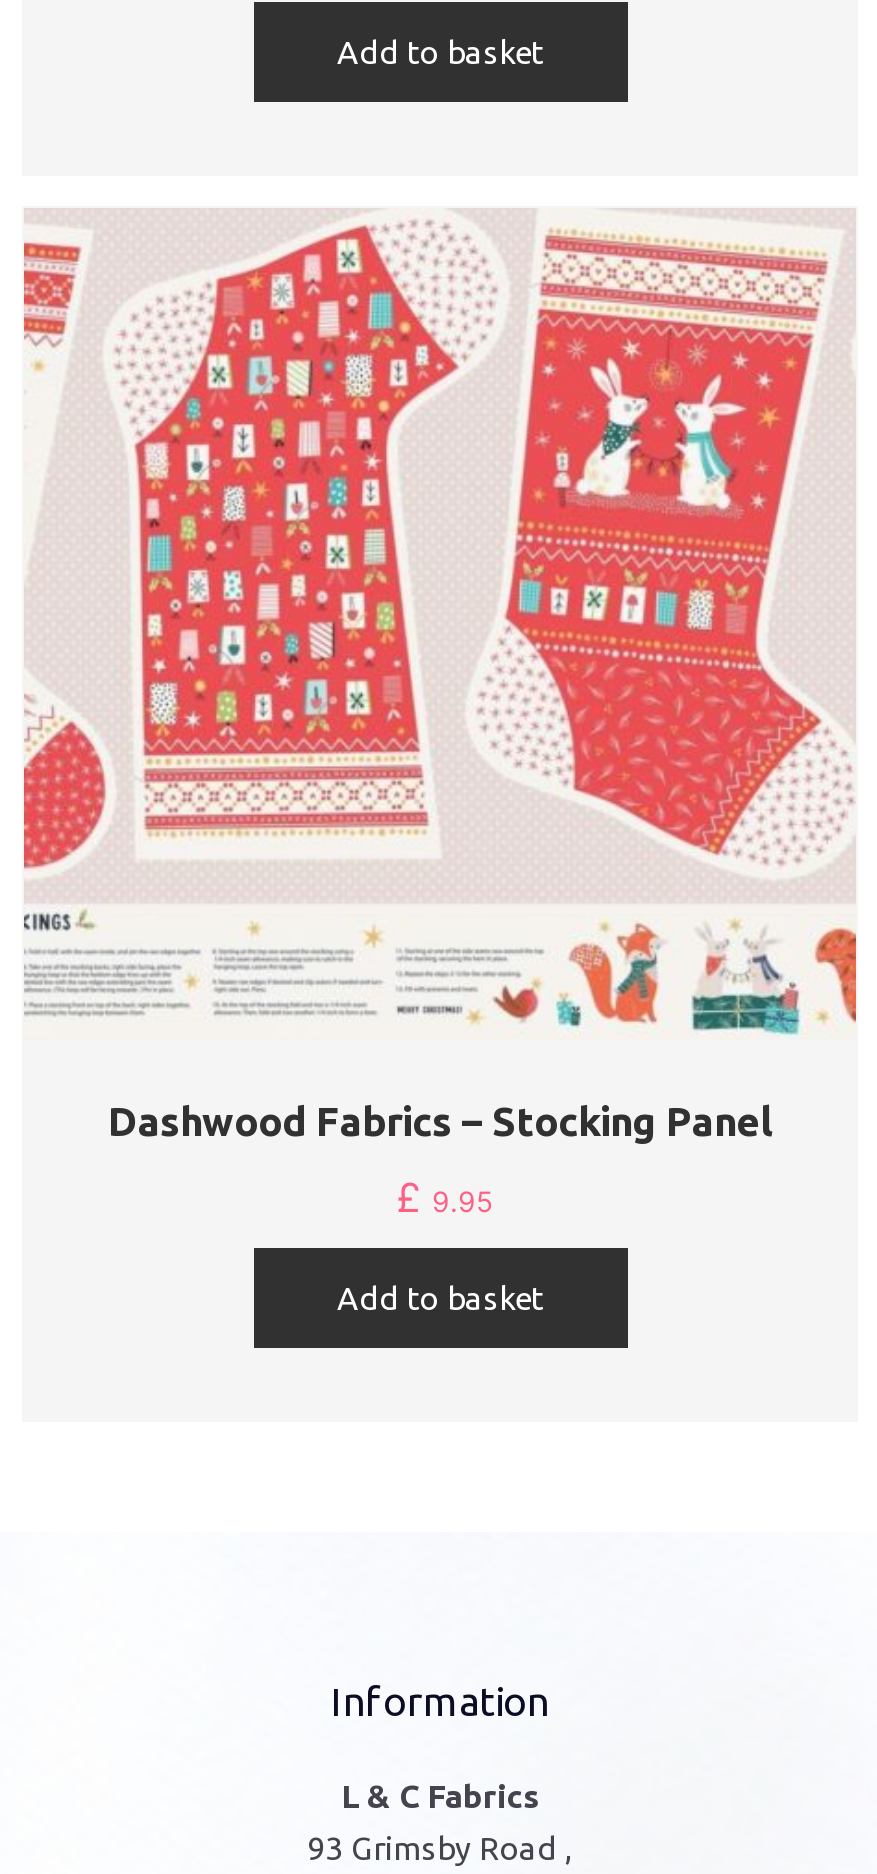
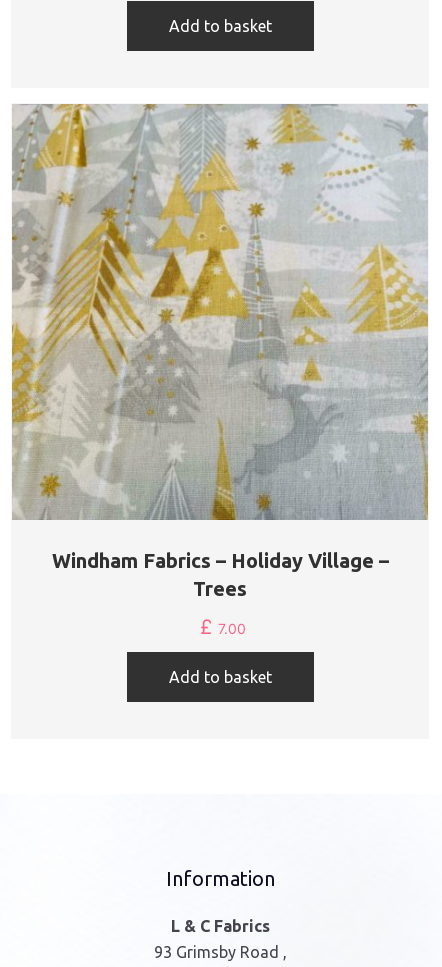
- [image]
- Dashwood Fabrics – Stocking Panel
+ [image]
+ Windham Fabrics – Holiday Village –
+ Trees

- £ 9.95
+ £ 7.00
